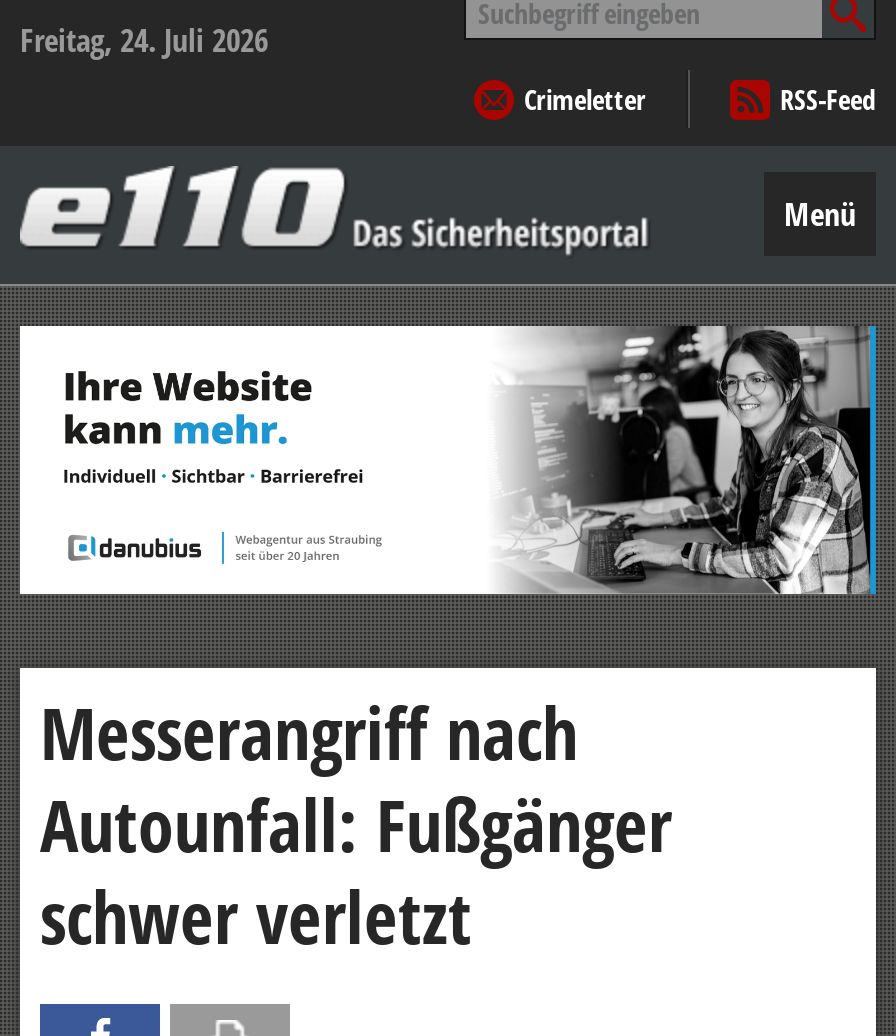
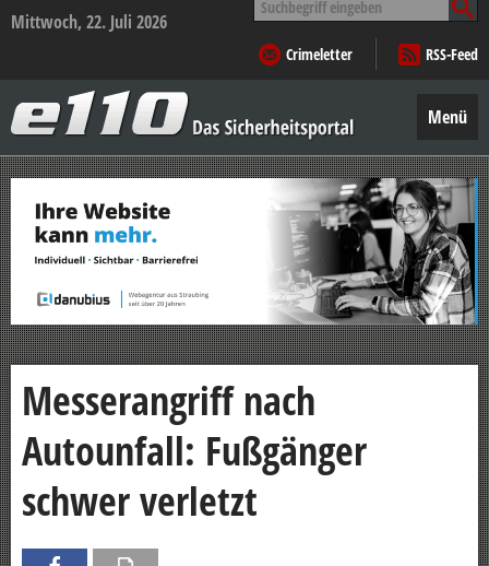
- Freitag, 24. Juli 2026
+ Mittwoch, 22. Juli 2026
